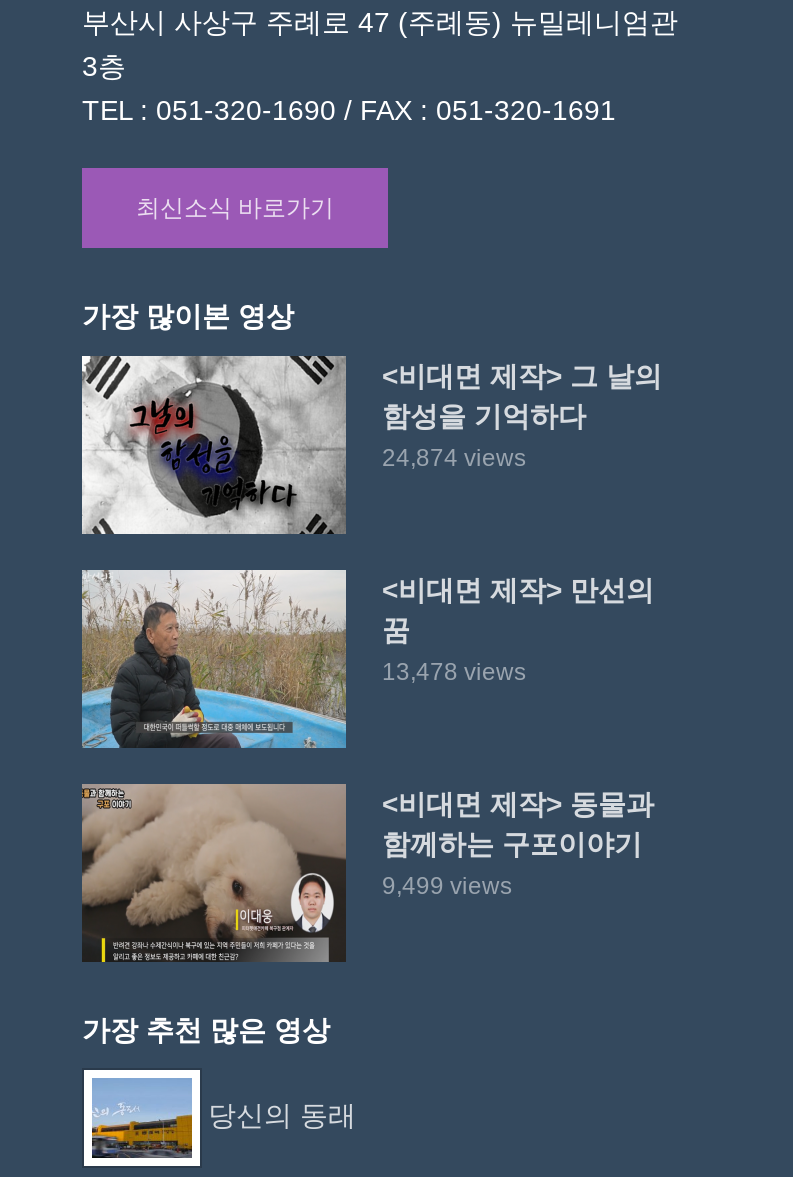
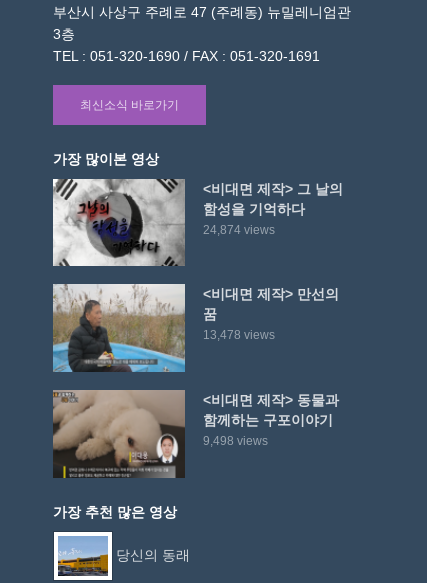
- 9,499 views
+ 9,498 views
